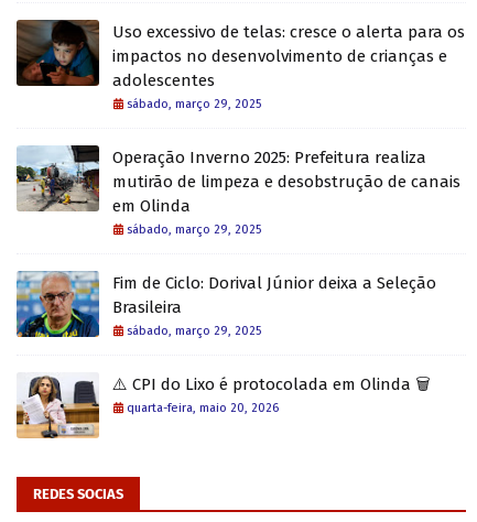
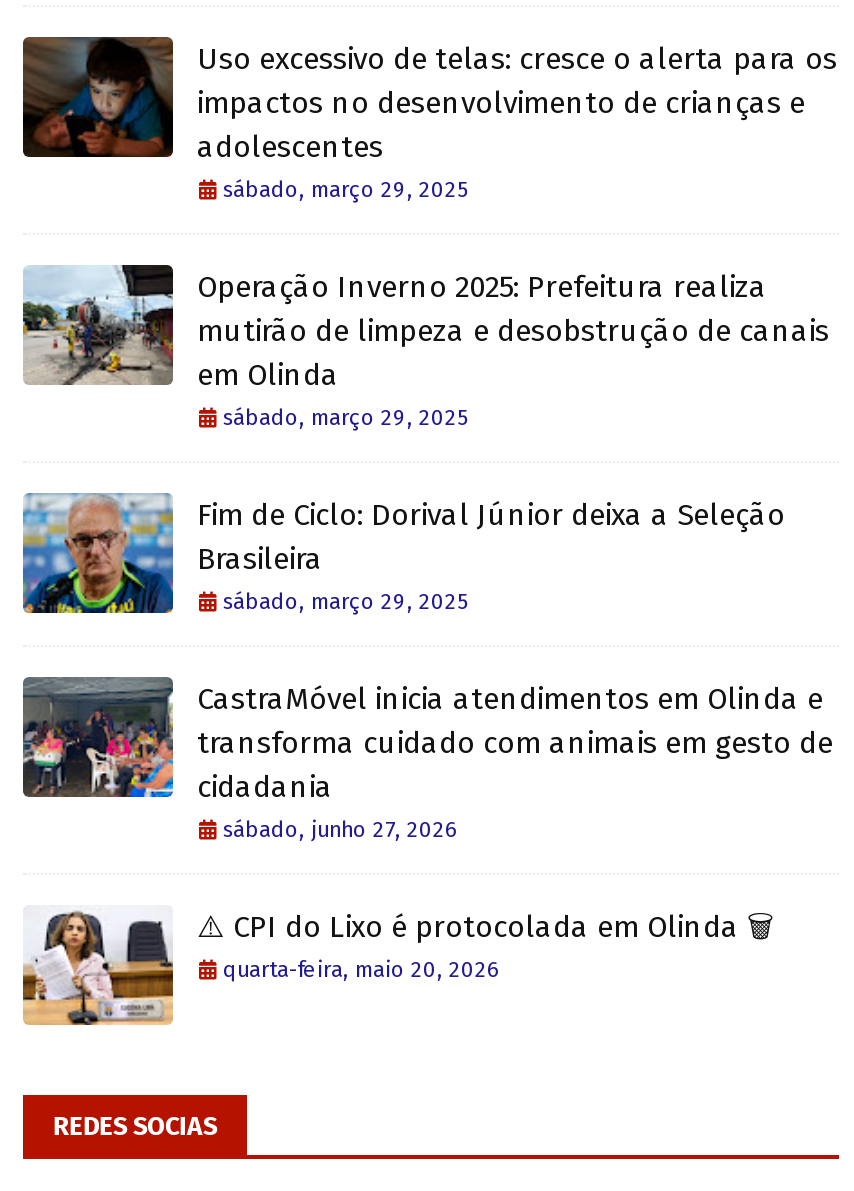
+ [image]
+ CastraMóvel inicia atendimentos em Olinda e
+ transforma cuidado com animais em gesto de
+ cidadania
+ sábado, junho 27, 2026
